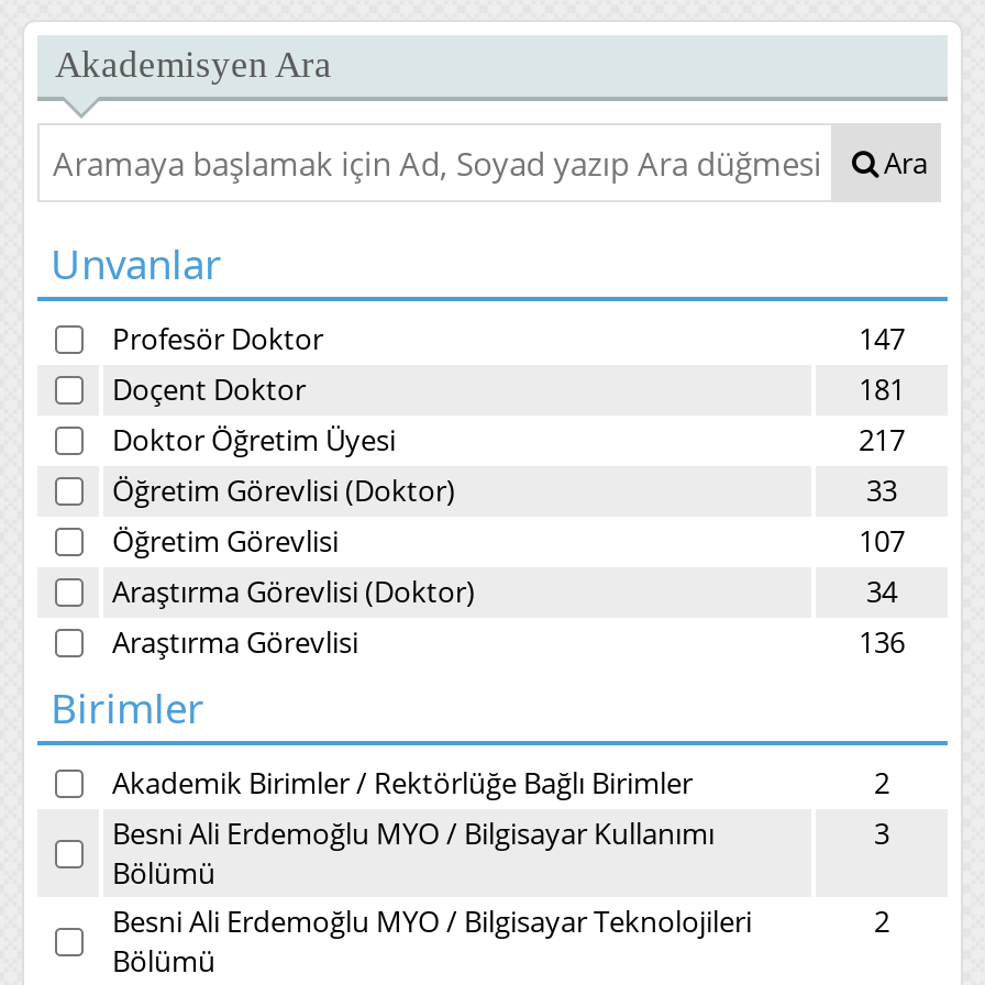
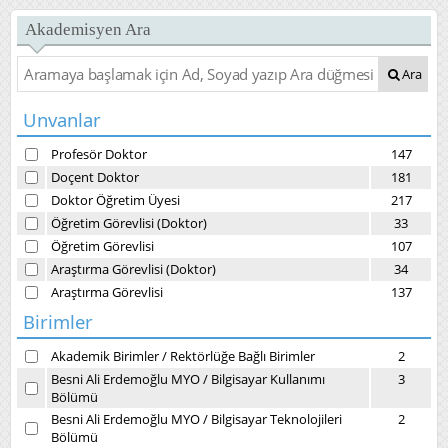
- 136
+ 137
